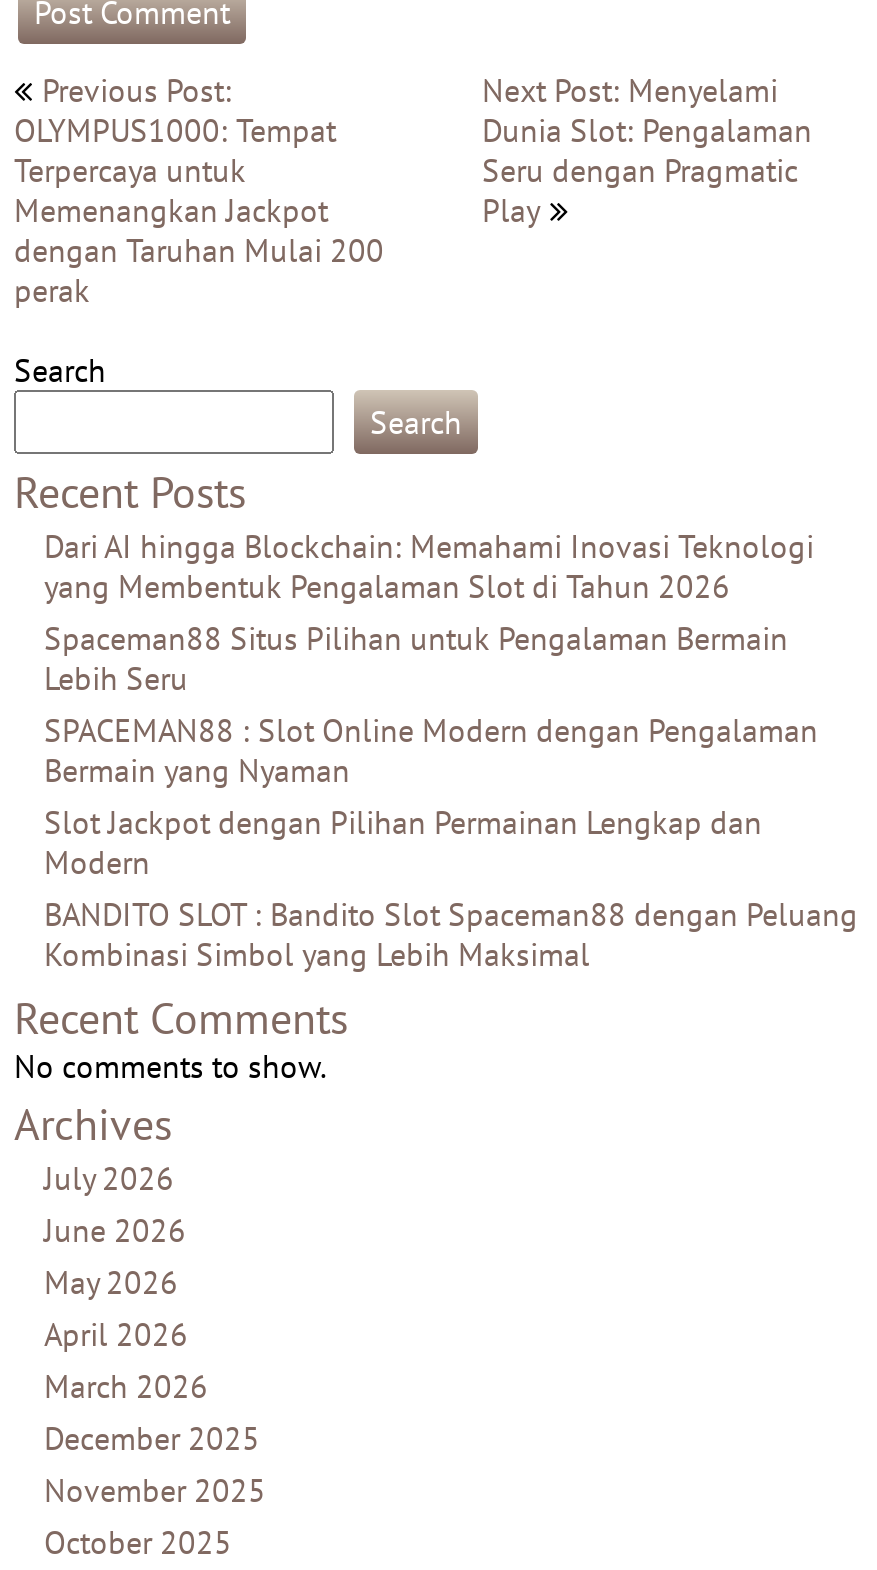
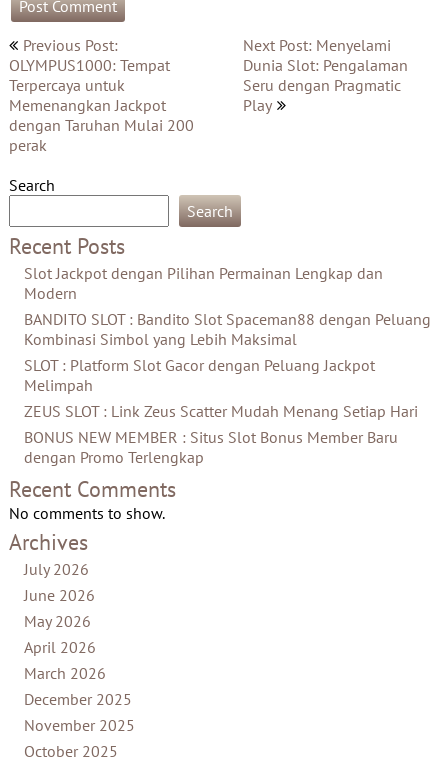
- Dari AI hingga Blockchain: Memahami Inovasi Teknologi
- yang Membentuk Pengalaman Slot di Tahun 2026
- Spaceman88 Situs Pilihan untuk Pengalaman Bermain
- Lebih Seru
- SPACEMAN88 : Slot Online Modern dengan Pengalaman
- Bermain yang Nyaman

moved up: Slot Jackpot dengan Pilihan Permainan Lengkap dan | Modern | BANDITO SLOT : Bandito Slot Spaceman88 dengan Peluang | Kombinasi Simbol yang Lebih Maksimal

+ SLOT : Platform Slot Gacor dengan Peluang Jackpot
+ Melimpah
+ ZEUS SLOT : Link Zeus Scatter Mudah Menang Setiap Hari
+ BONUS NEW MEMBER : Situs Slot Bonus Member Baru
+ dengan Promo Terlengkap
